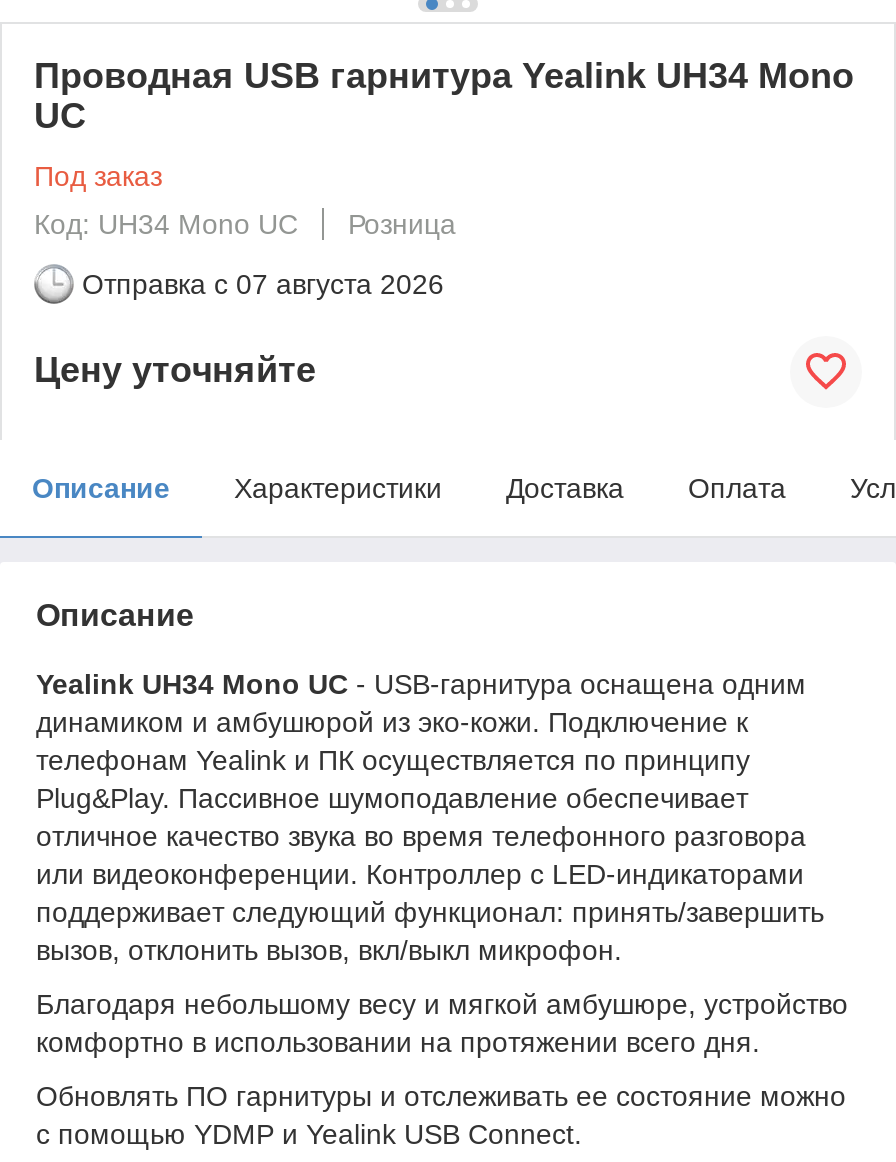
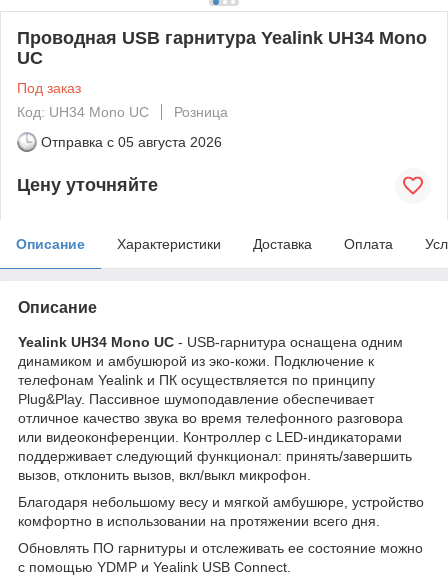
- Отправка с 07 августа 2026
+ Отправка с 05 августа 2026
